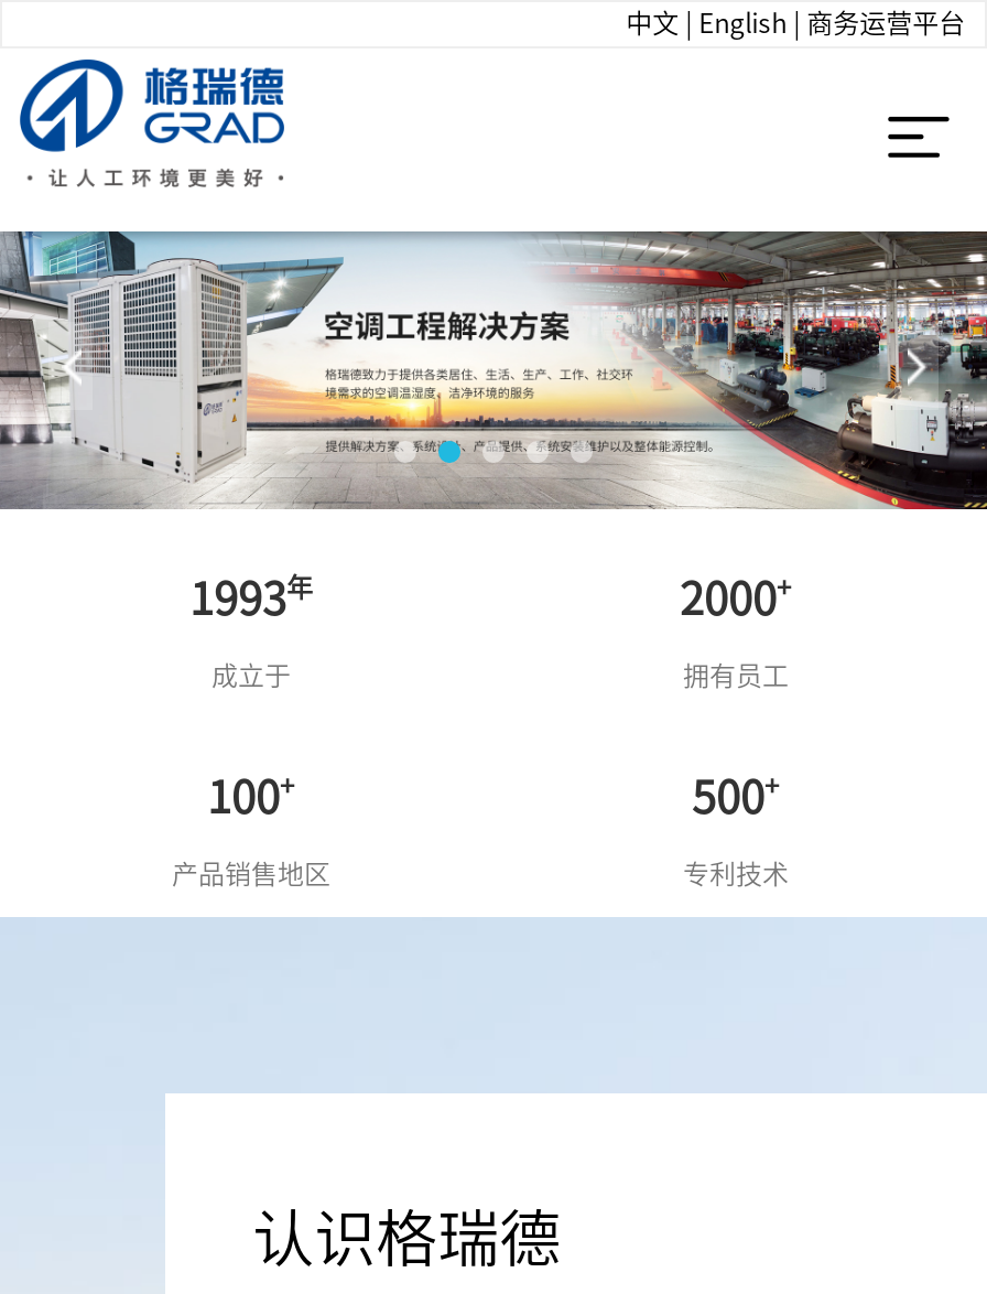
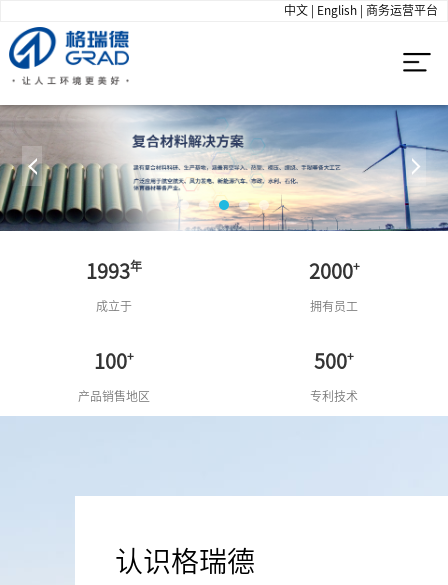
- [image]
+ [image]
